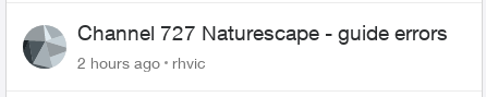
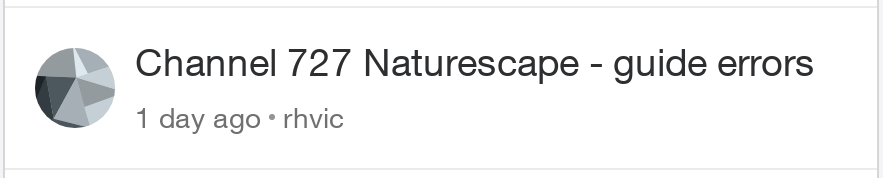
- 2 hours ago rhvic
+ 1 day ago rhvic
